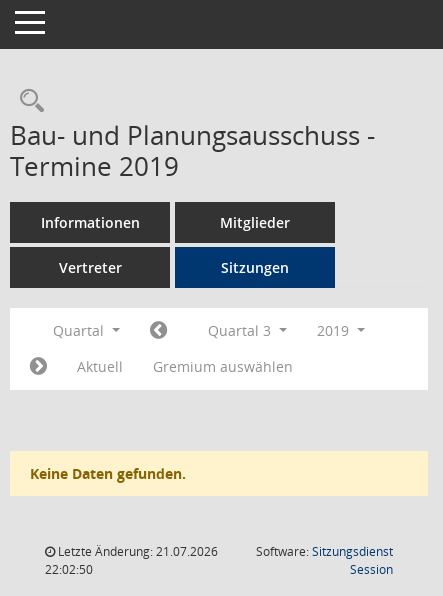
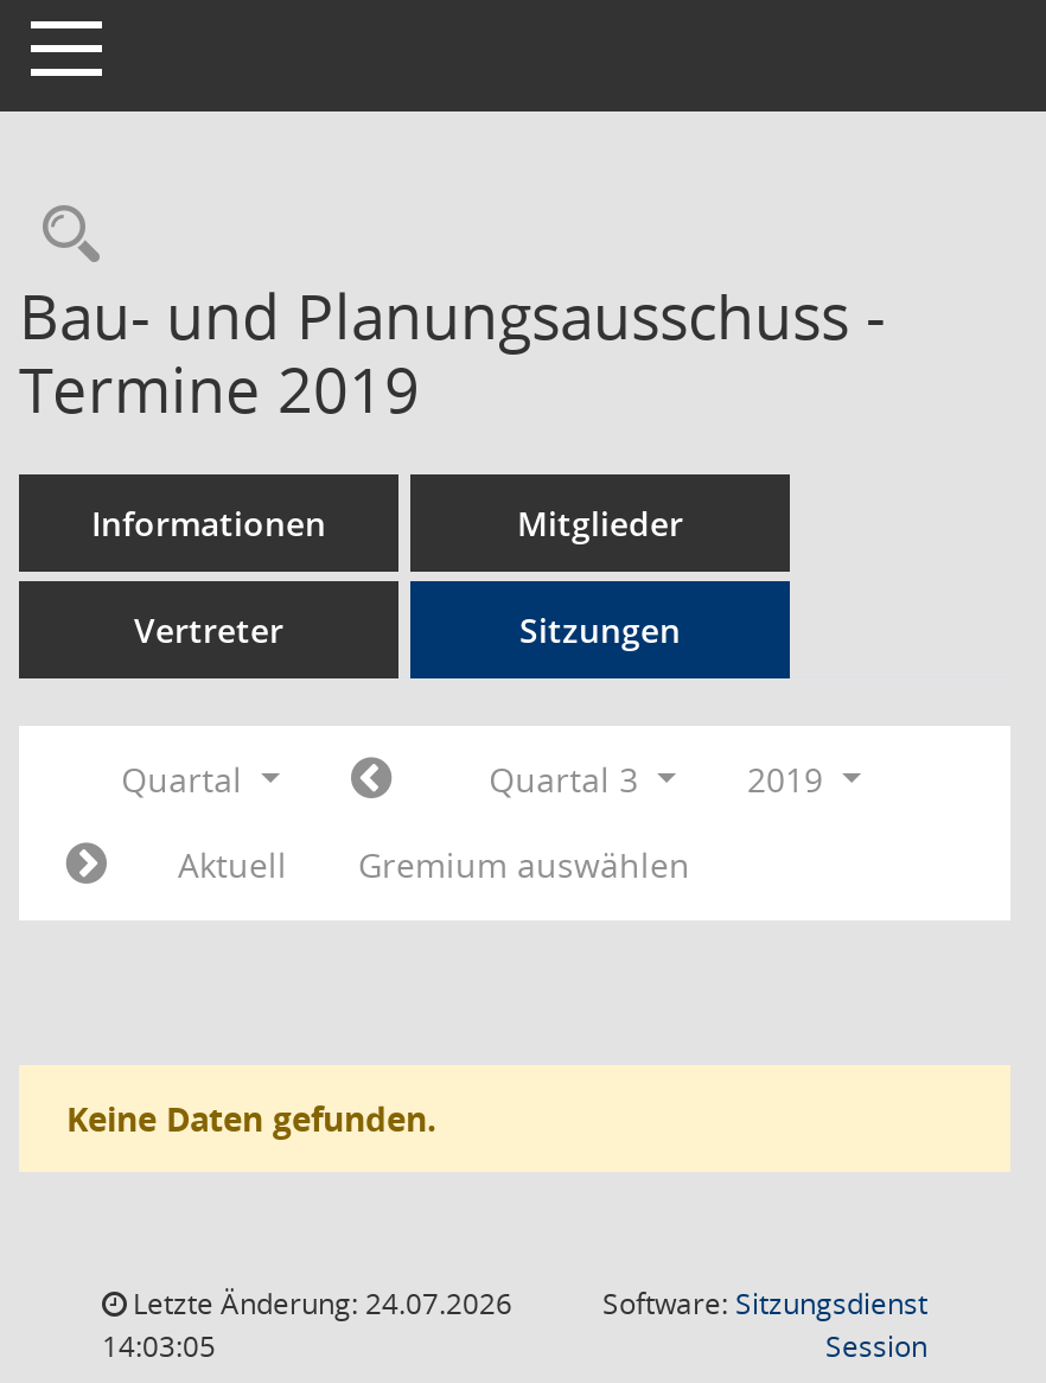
- Letzte Änderung: 21.07.2026
+ Letzte Änderung: 24.07.2026

- 22:02:50
+ 14:03:05
